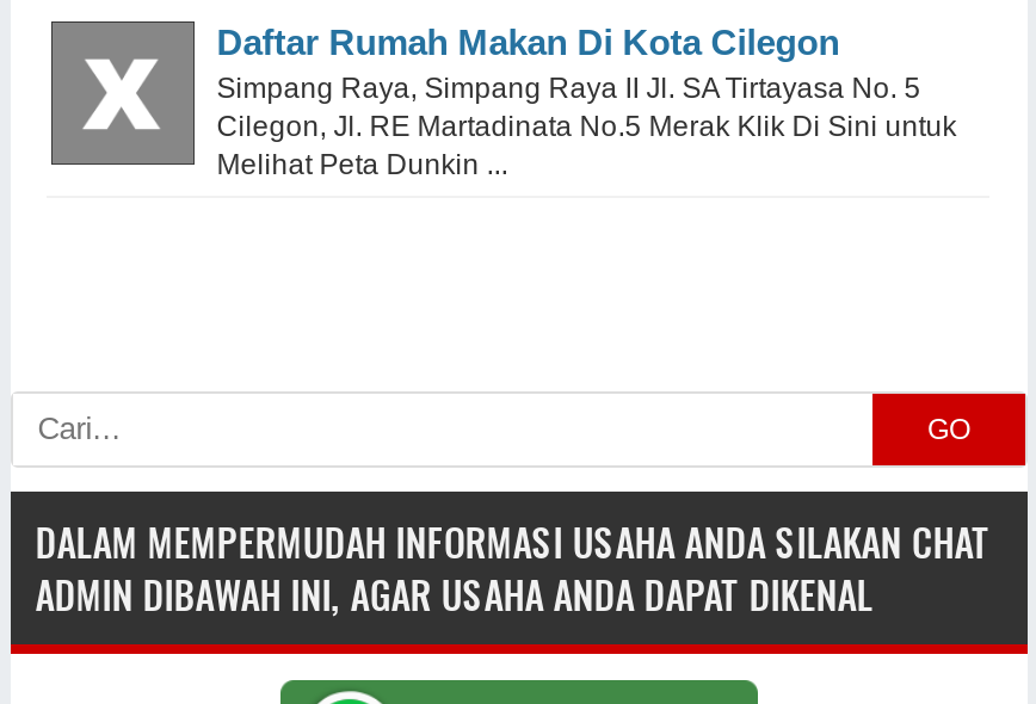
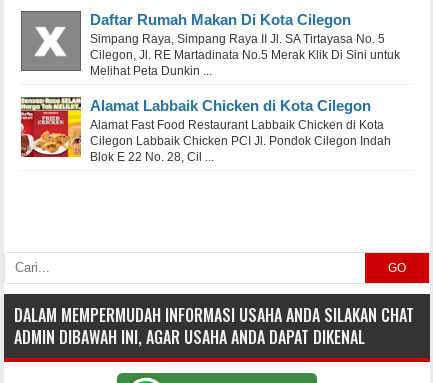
+ [image]
+ Alamat Labbaik Chicken di Kota Cilegon
+ Alamat Fast Food Restaurant Labbaik Chicken di Kota
+ Cilegon Labbaik Chicken PCI Jl. Pondok Cilegon Indah
+ Blok E 22 No. 28, Cil ...
